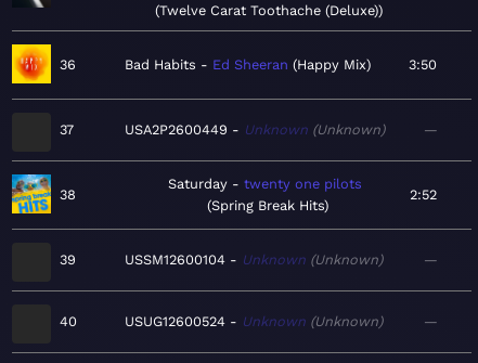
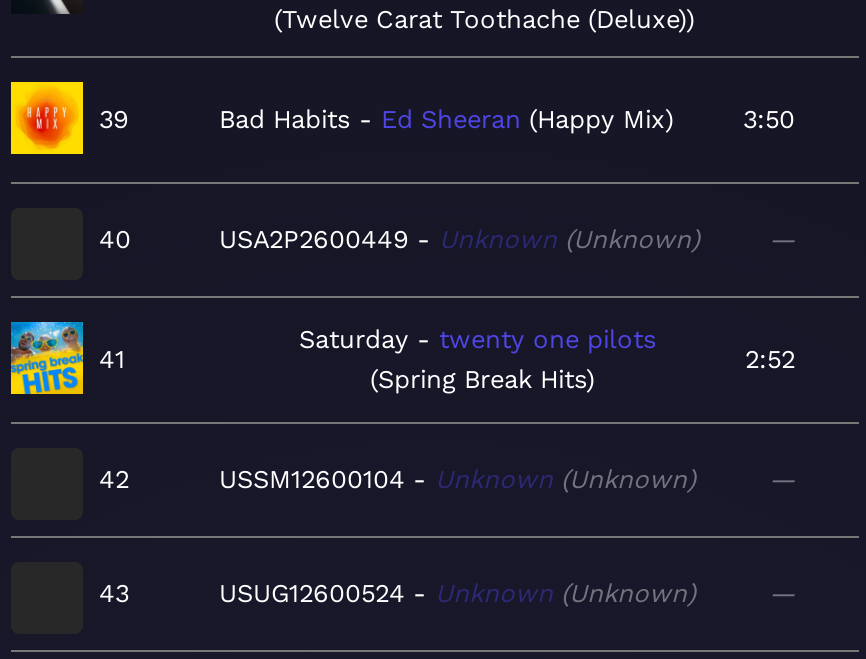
- 36
+ 39

- 37
+ 40

- 38
+ 41

- 39
+ 42

- 40
+ 43
